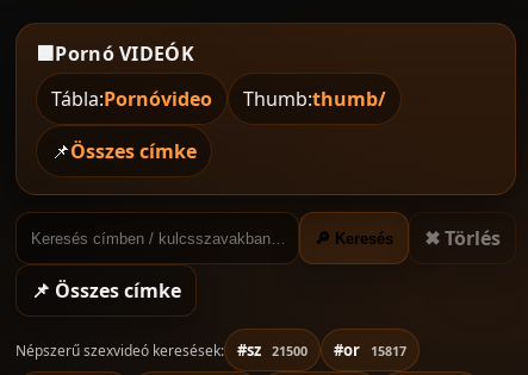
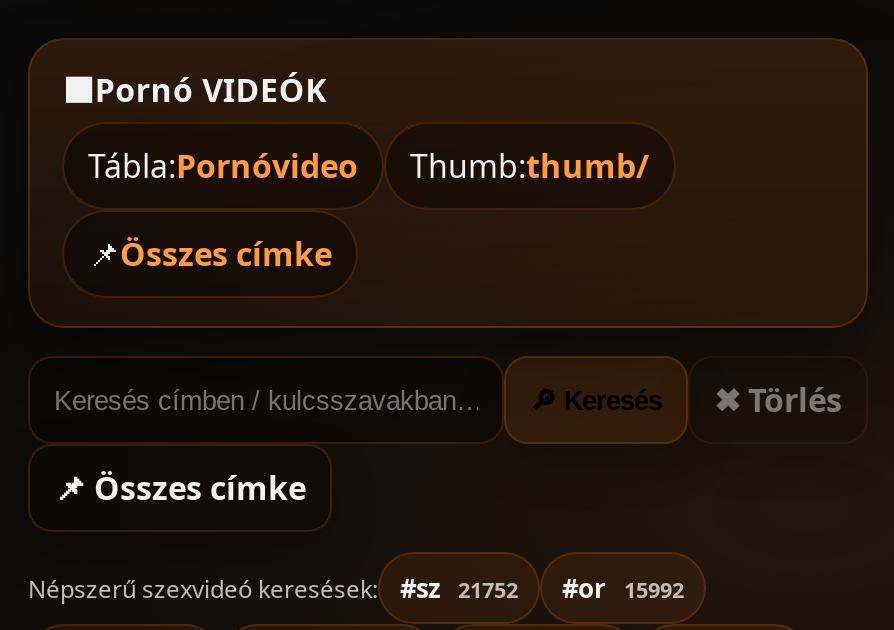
- #sz 21500
+ #sz 21752

- #or 15817
+ #or 15992
